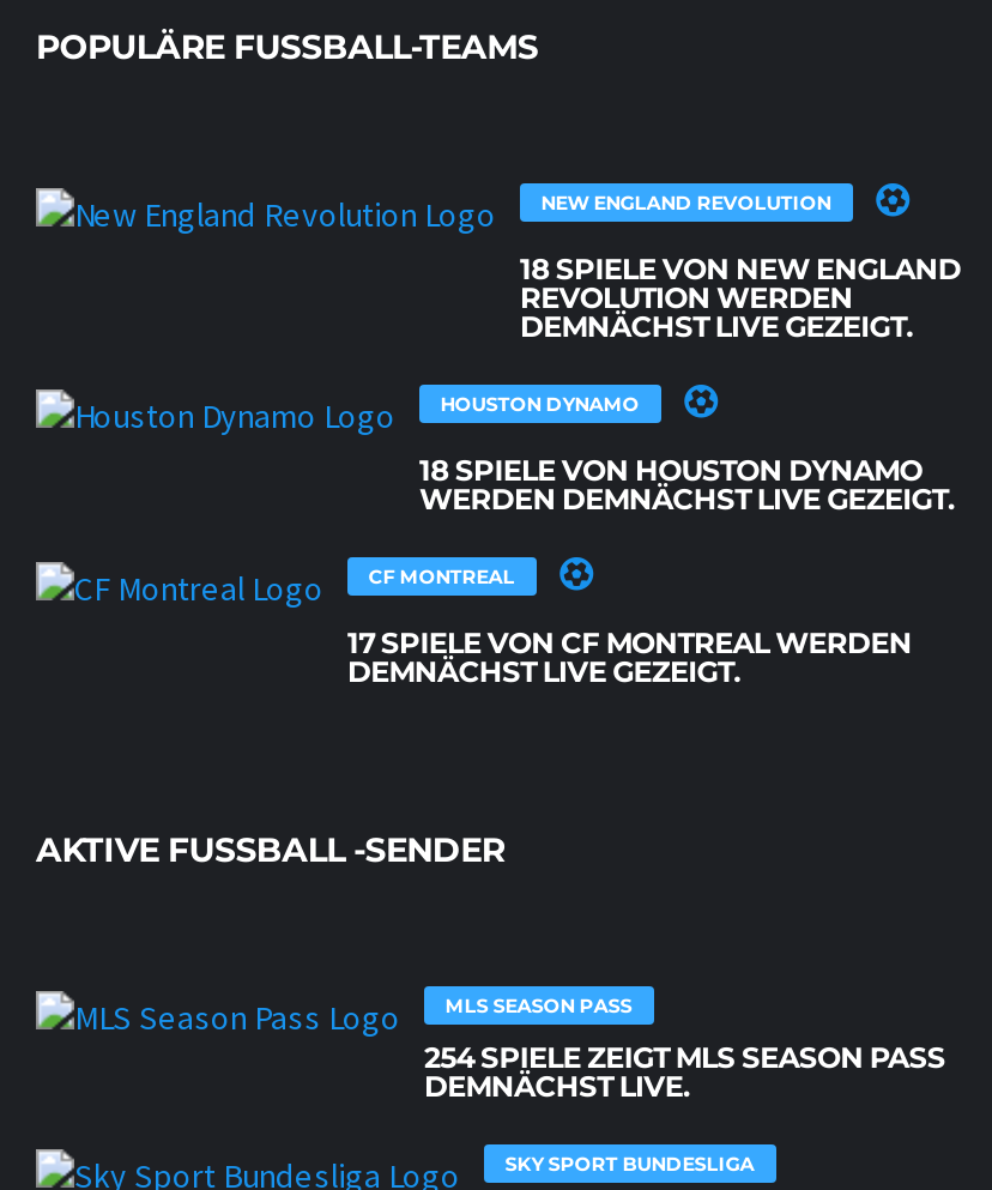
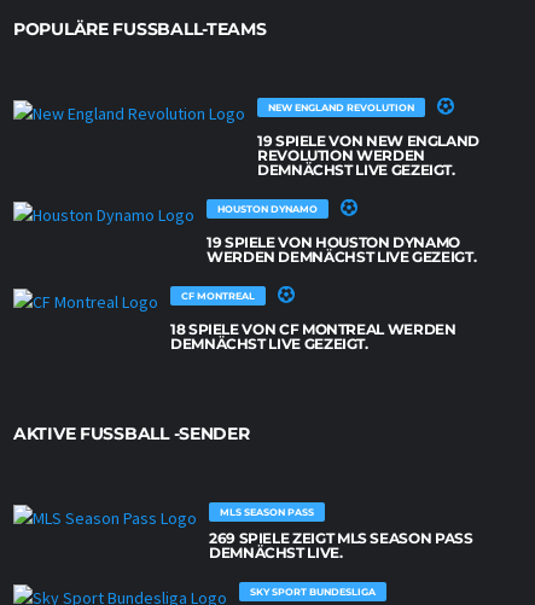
- 18 SPIELE VON NEW ENGLAND
+ 19 SPIELE VON NEW ENGLAND

- 18 SPIELE VON HOUSTON DYNAMO
+ 19 SPIELE VON HOUSTON DYNAMO

- 17 SPIELE VON CF MONTREAL WERDEN
+ 18 SPIELE VON CF MONTREAL WERDEN

- 254 SPIELE ZEIGT MLS SEASON PASS
+ 269 SPIELE ZEIGT MLS SEASON PASS
